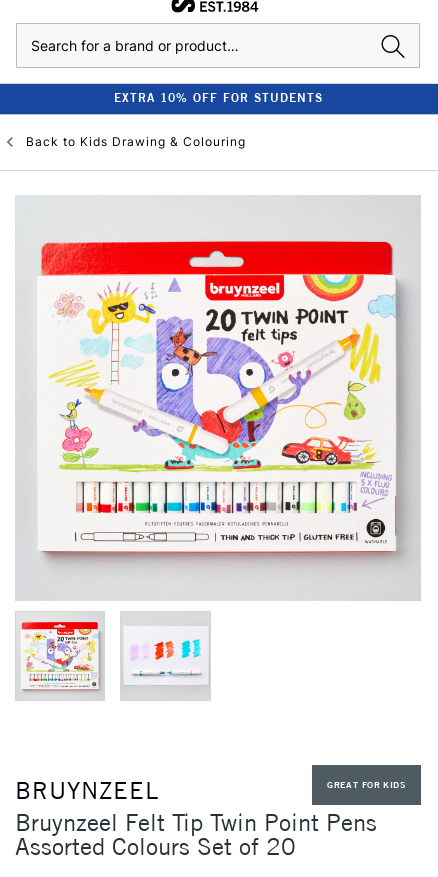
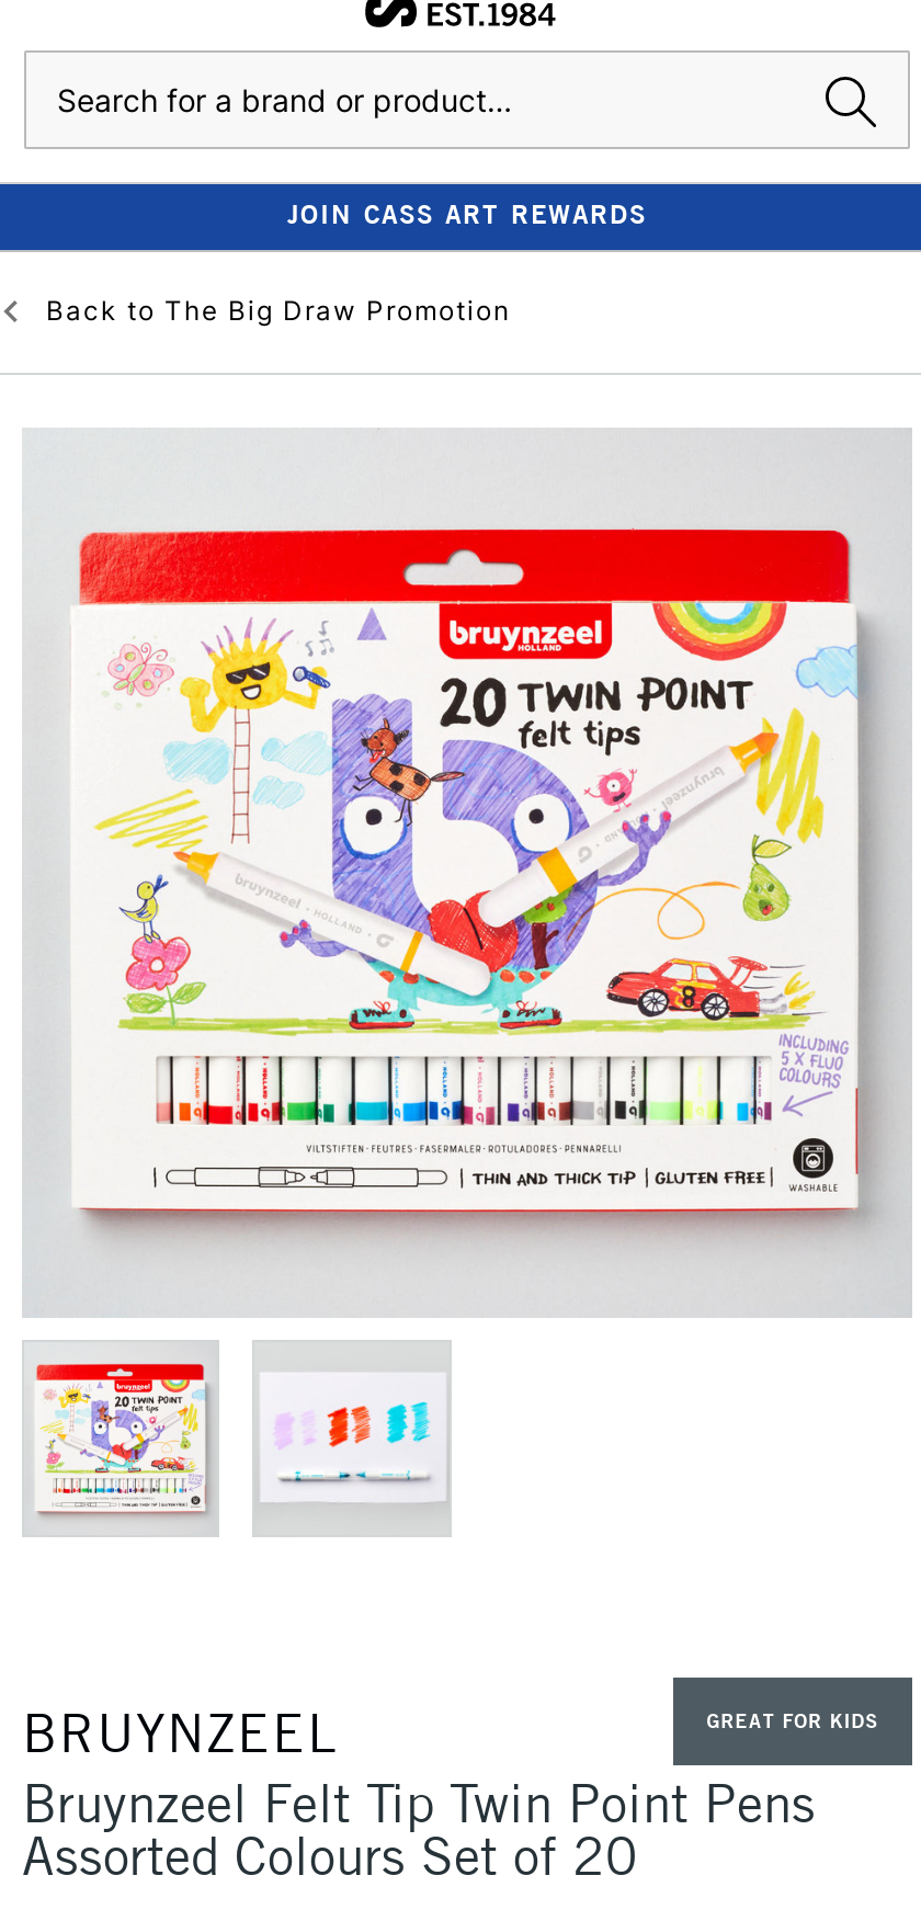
- EXTRA 10% OFF FOR STUDENTS
+ JOIN CASS ART REWARDS

- Back to Kids Drawing & Colouring
+ Back to The Big Draw Promotion
